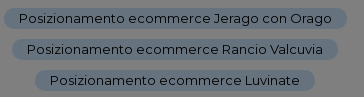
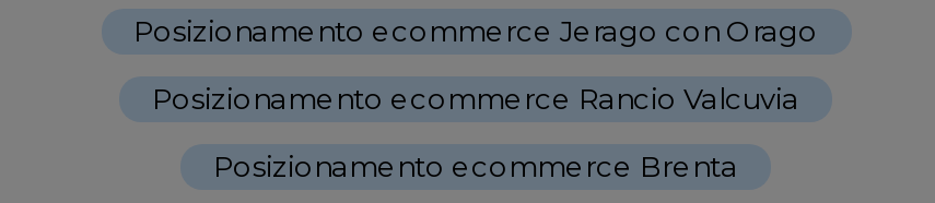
- Posizionamento ecommerce Luvinate
+ Posizionamento ecommerce Brenta
